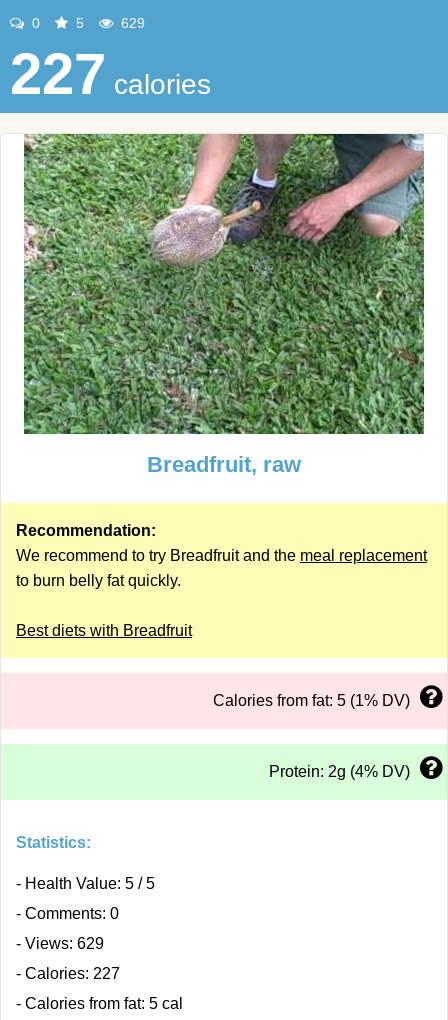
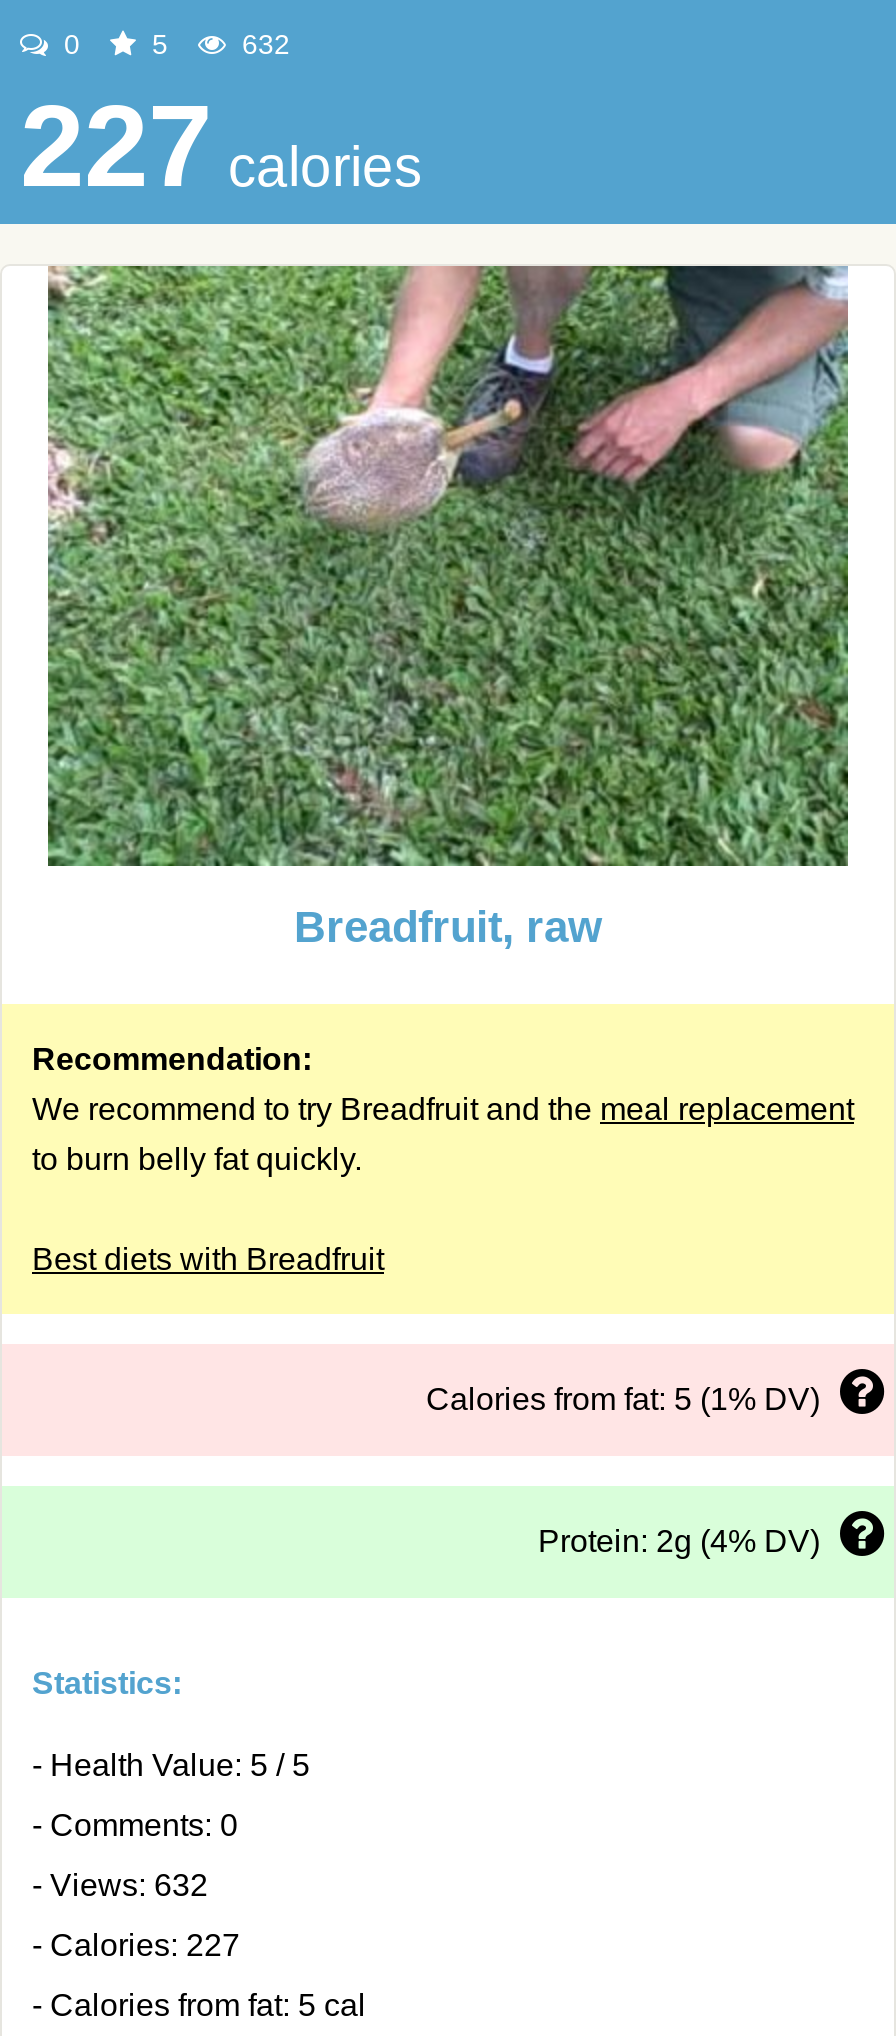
- 629
+ 632

- - Views: 629
+ - Views: 632
